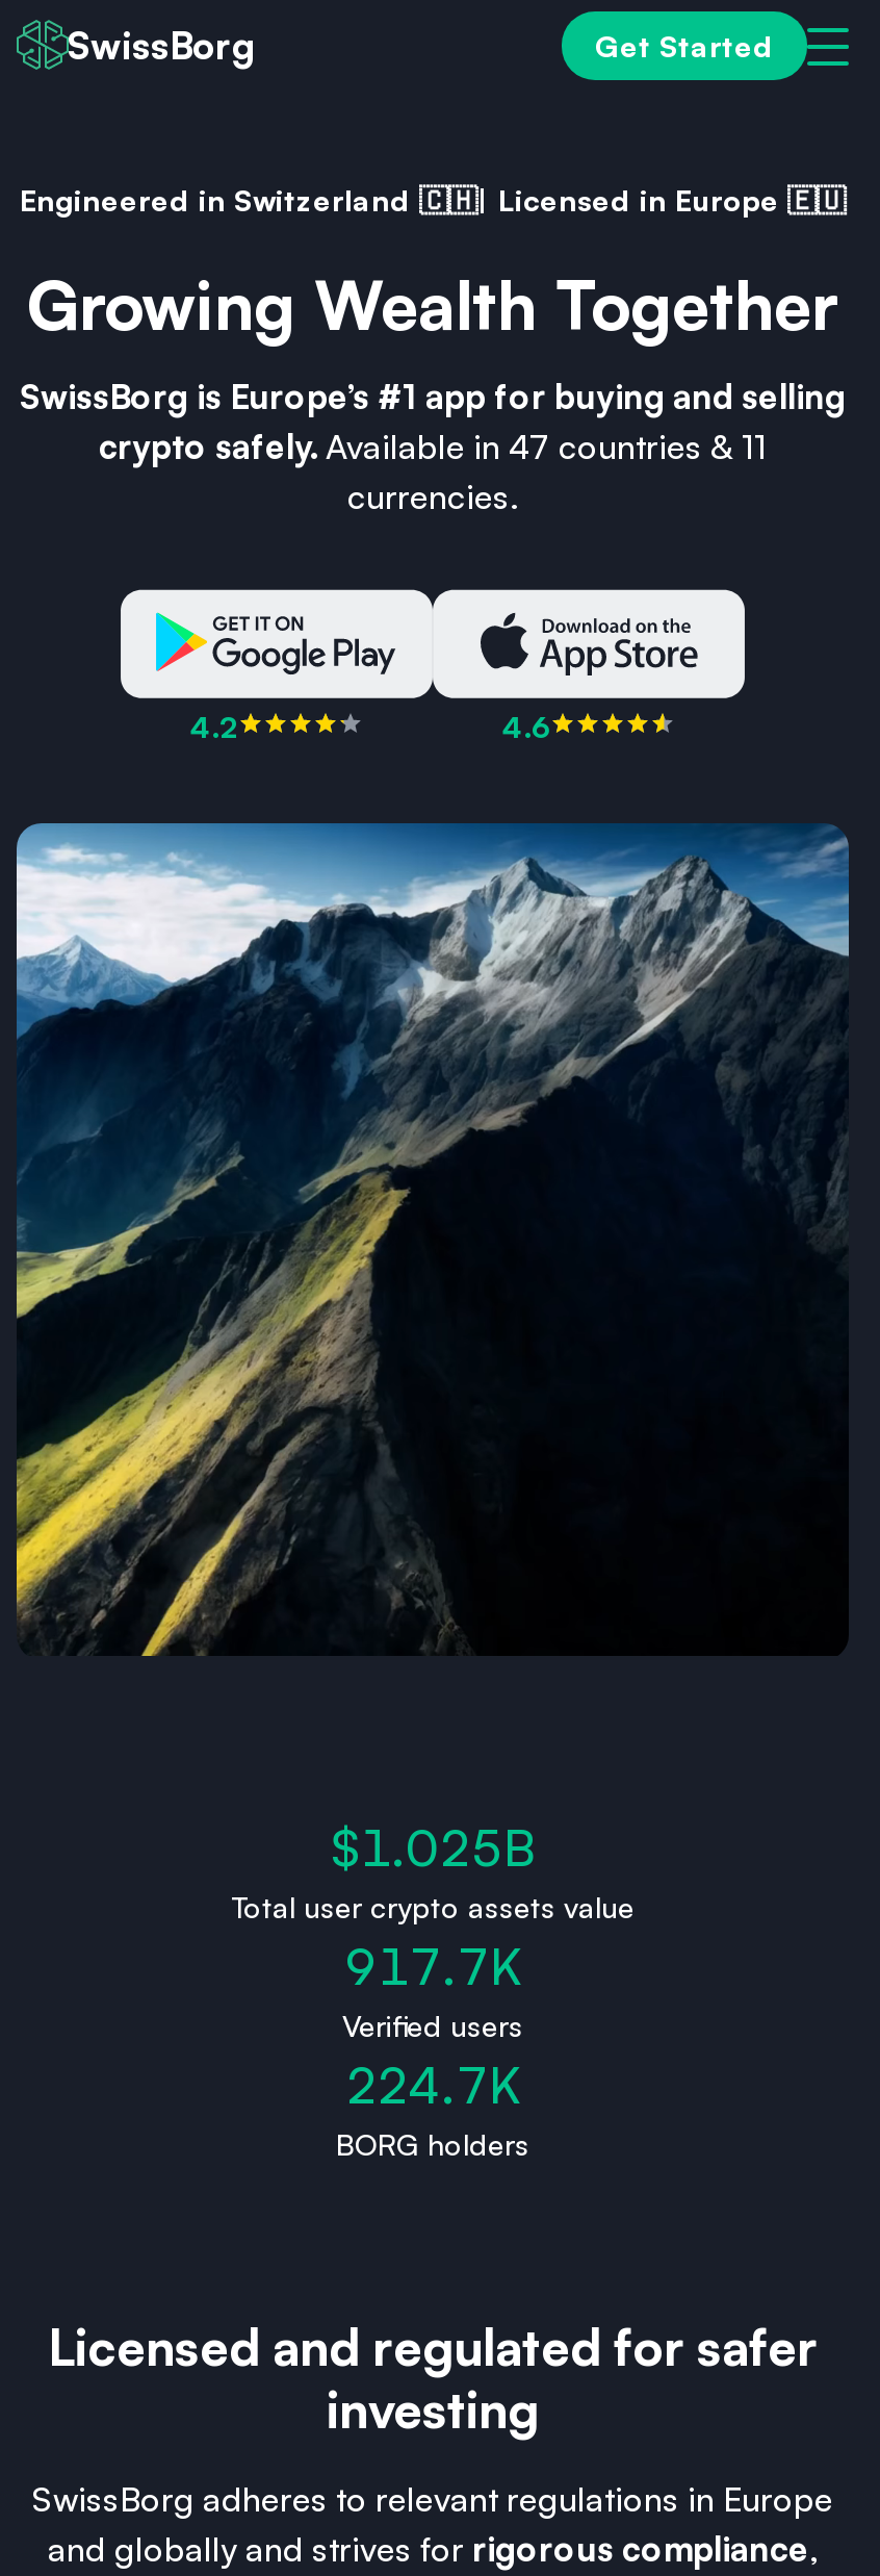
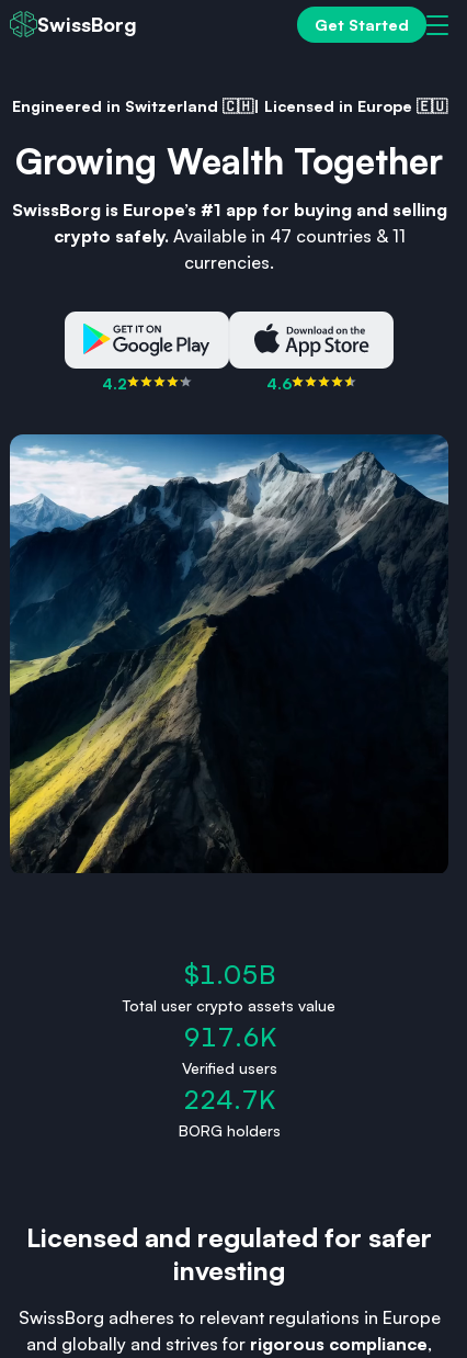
- $1.025B
+ $1.05B

- 917.7K
+ 917.6K
